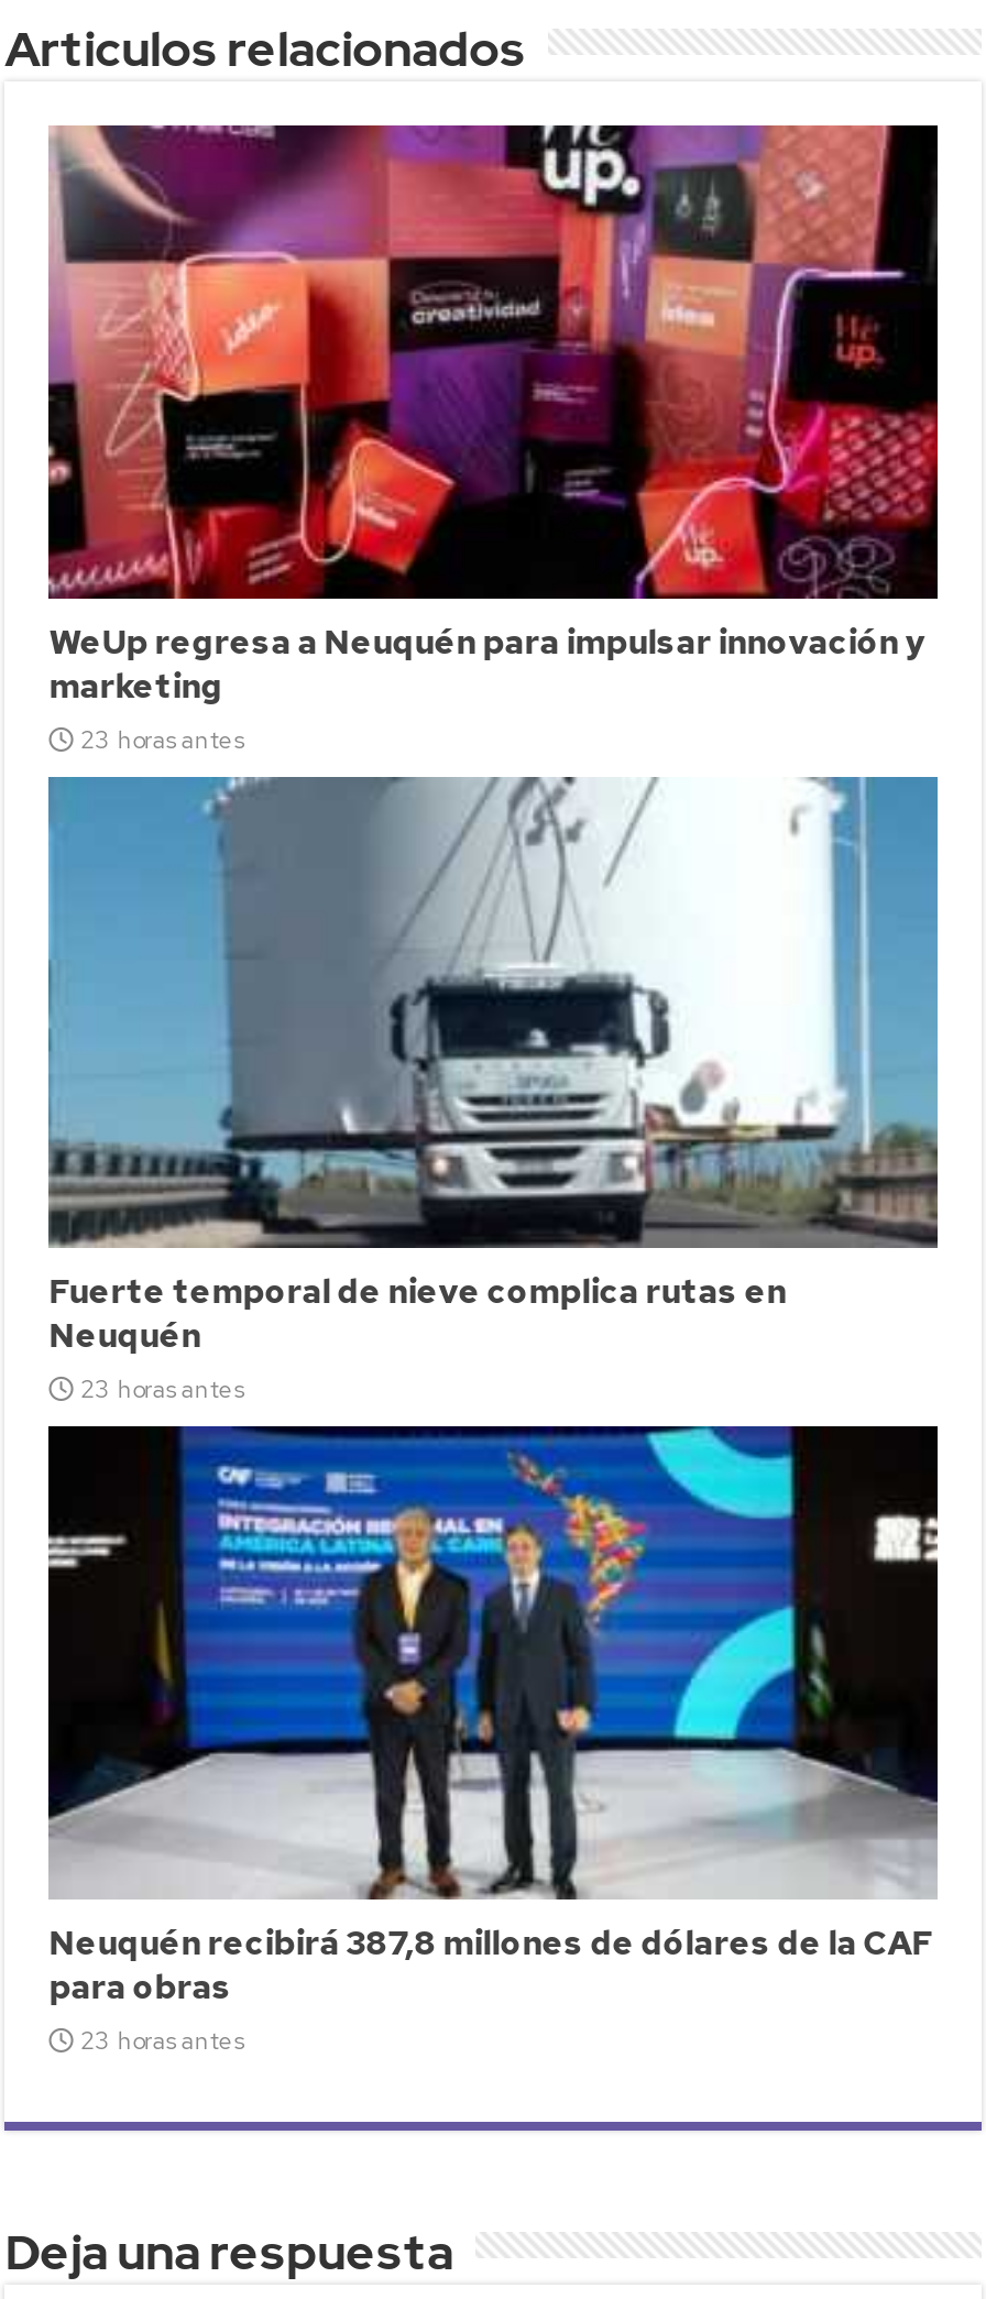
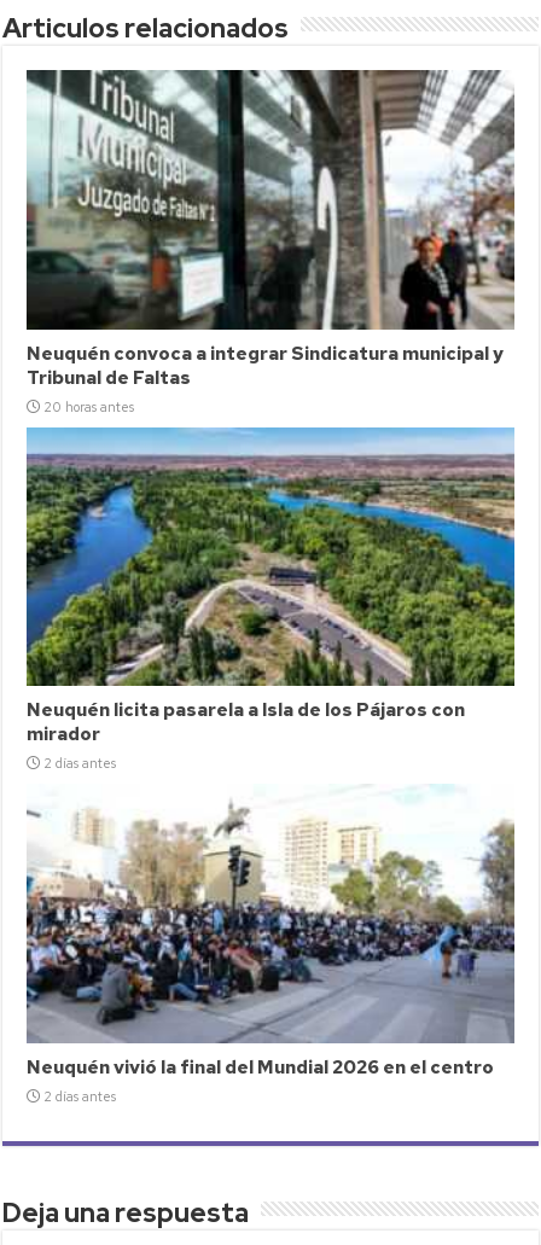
- [image]
- WeUp regresa a Neuquén para impulsar innovación y
- marketing
- 23 horas antes
+ [image]
+ Neuquén convoca a integrar Sindicatura municipal y
+ Tribunal de Faltas
+ 20 horas antes

- [image]
- Fuerte temporal de nieve complica rutas en
- Neuquén
- 23 horas antes
+ [image]
+ Neuquén licita pasarela a Isla de los Pájaros con
+ mirador
+ 2 días antes

- [image]
- Neuquén recibirá 387,8 millones de dólares de la CAF
- para obras
- 23 horas antes
+ [image]
+ Neuquén vivió la final del Mundial 2026 en el centro
+ 2 días antes
